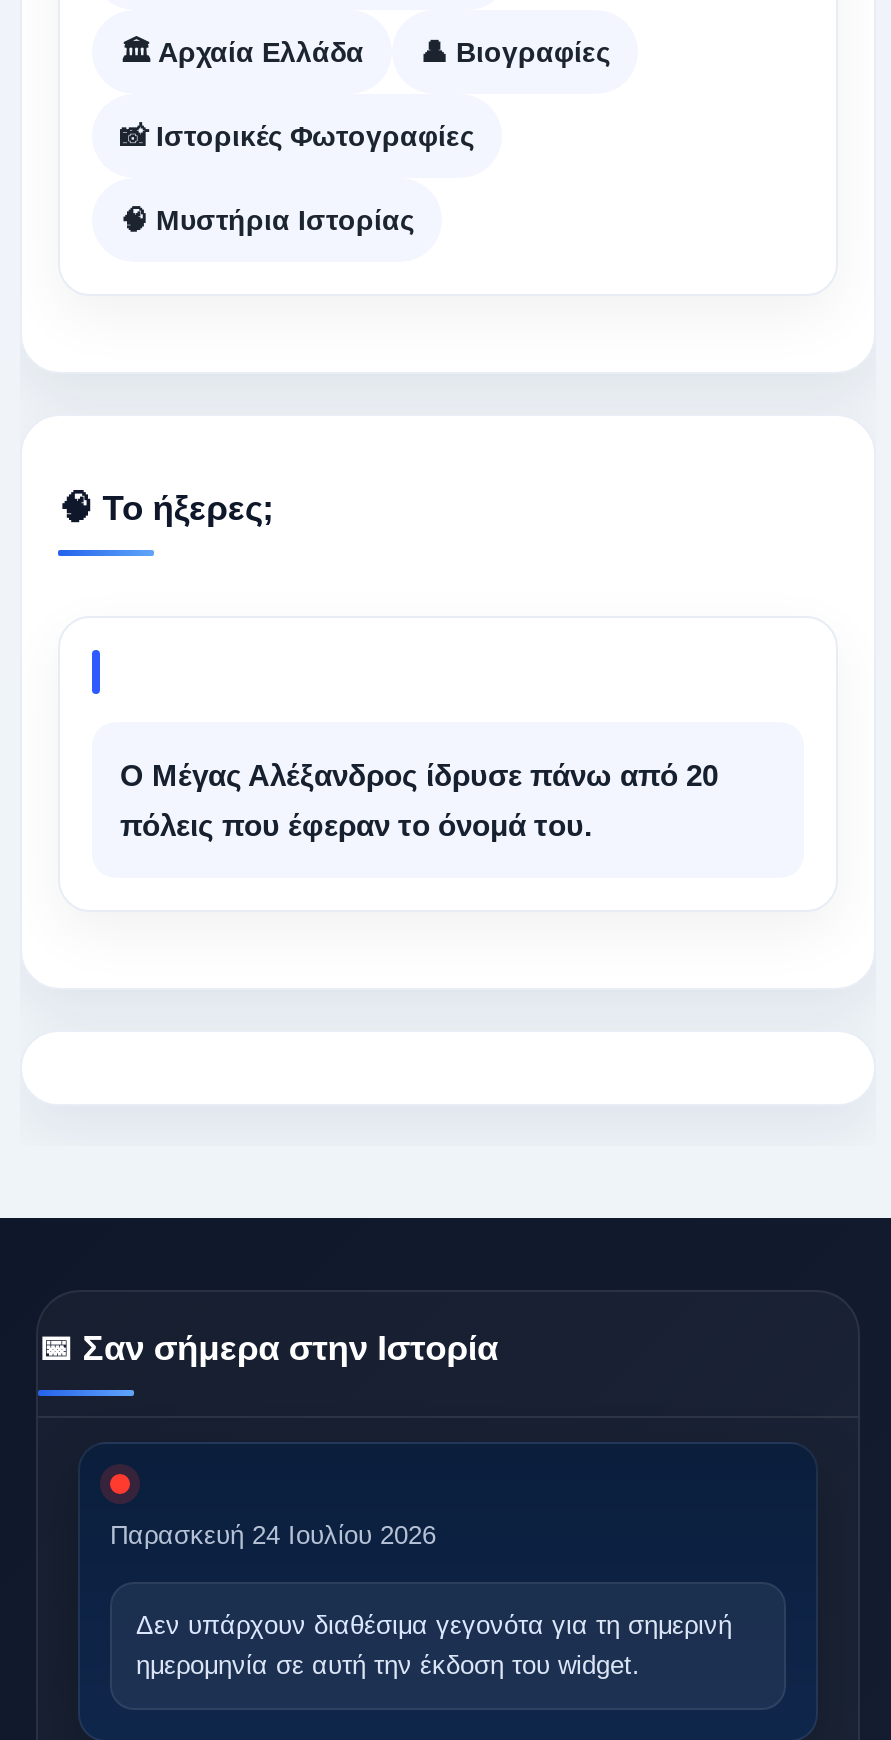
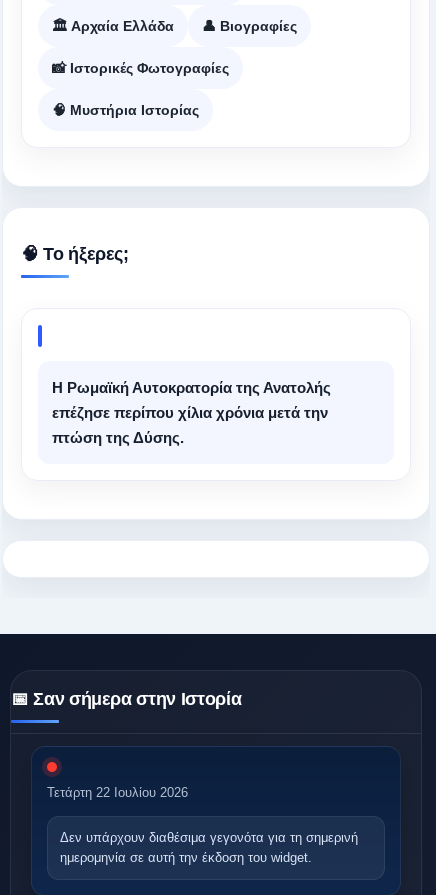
- Ο Μέγας Αλέξανδρος ίδρυσε πάνω από 20
- πόλεις που έφεραν το όνομά του.
+ Η Ρωμαϊκή Αυτοκρατορία της Ανατολής
+ επέζησε περίπου χίλια χρόνια μετά την
+ πτώση της Δύσης.

- Παρασκευή 24 Ιουλίου 2026
+ Τετάρτη 22 Ιουλίου 2026
